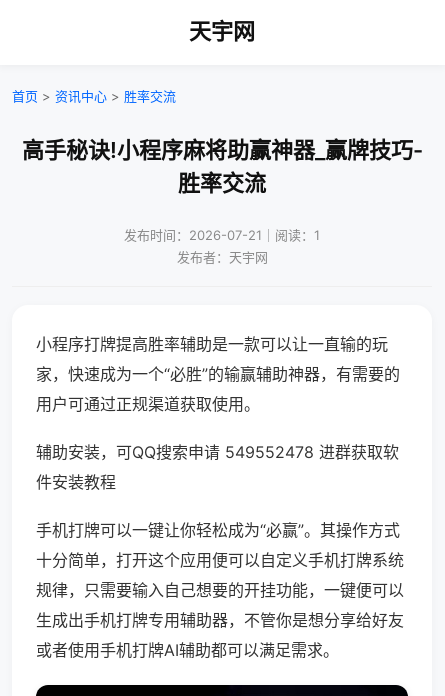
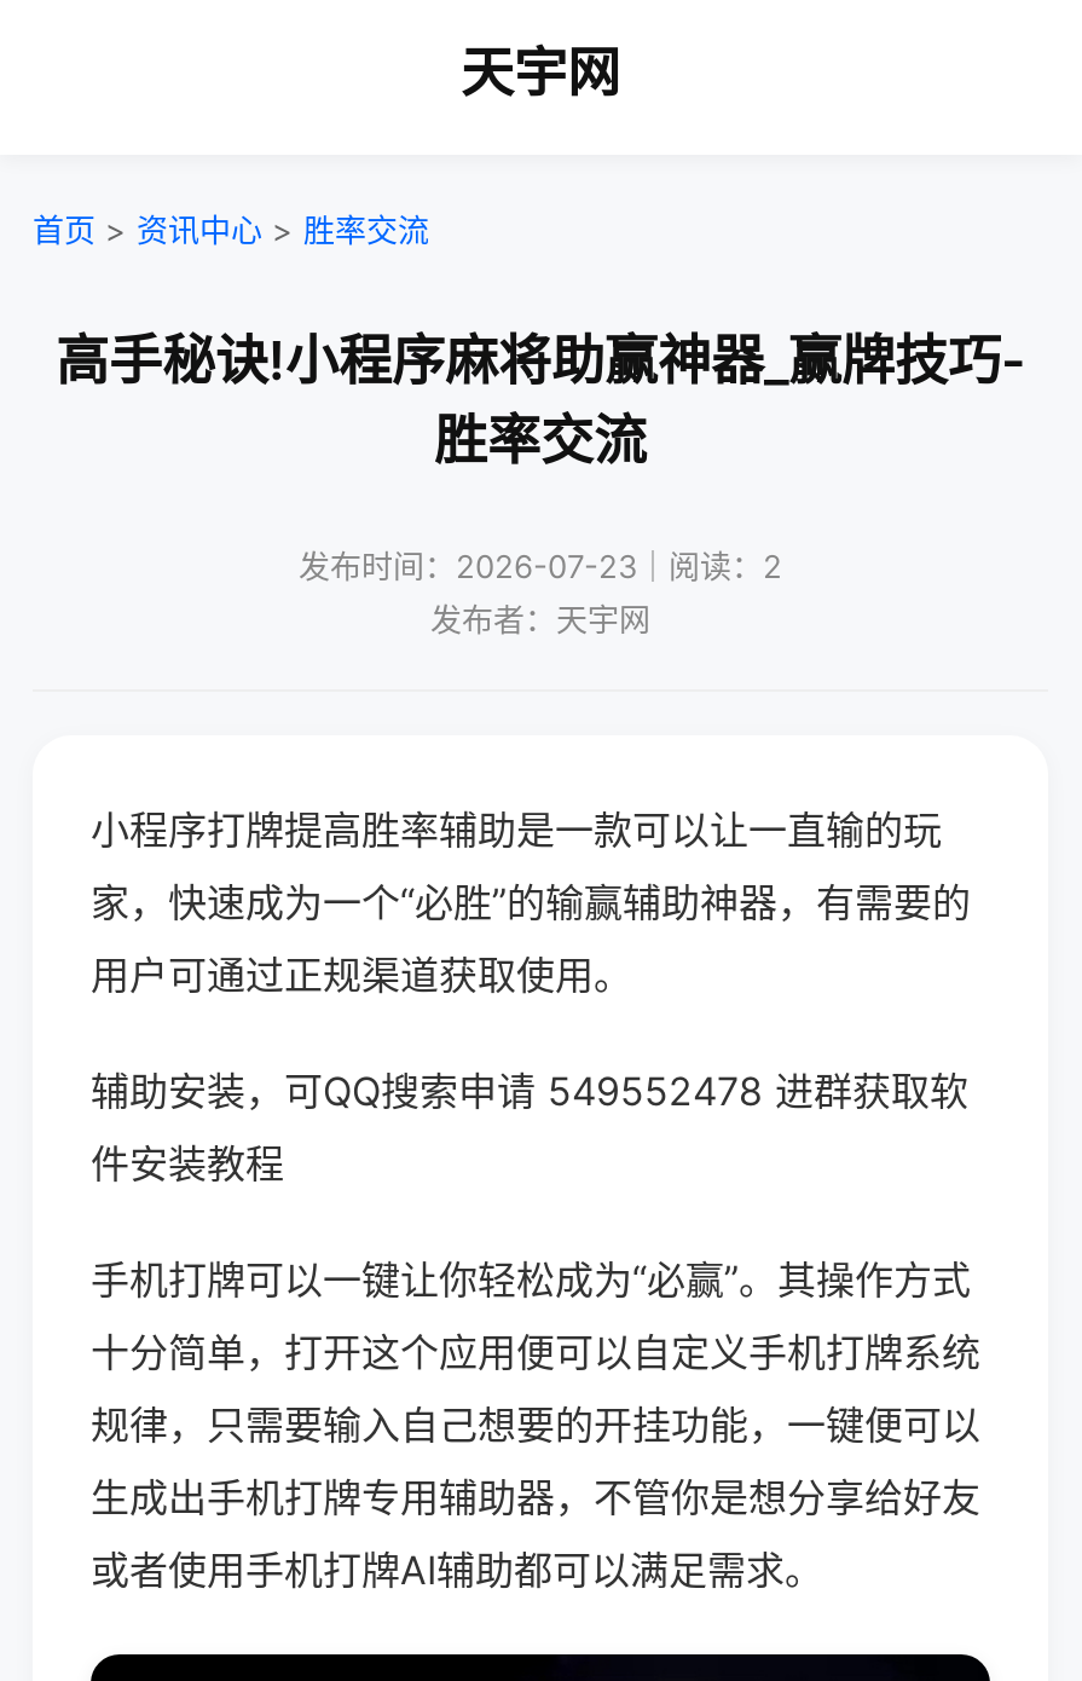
- 发布时间：2026-07-21｜阅读：1
+ 发布时间：2026-07-23｜阅读：2
